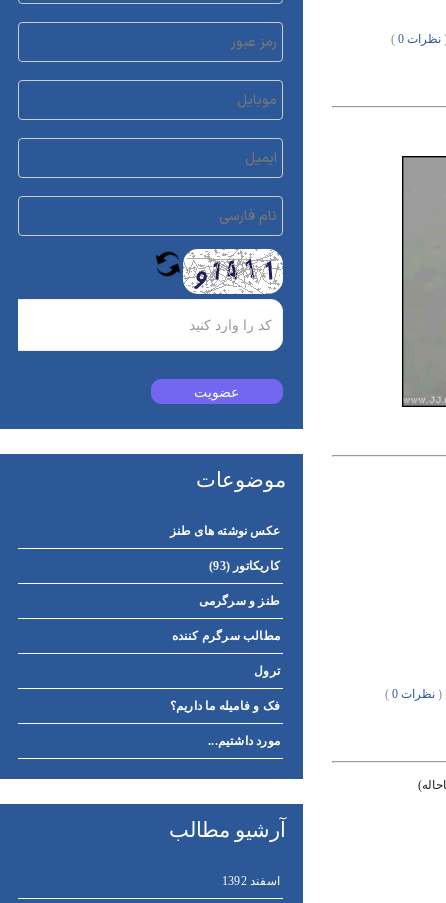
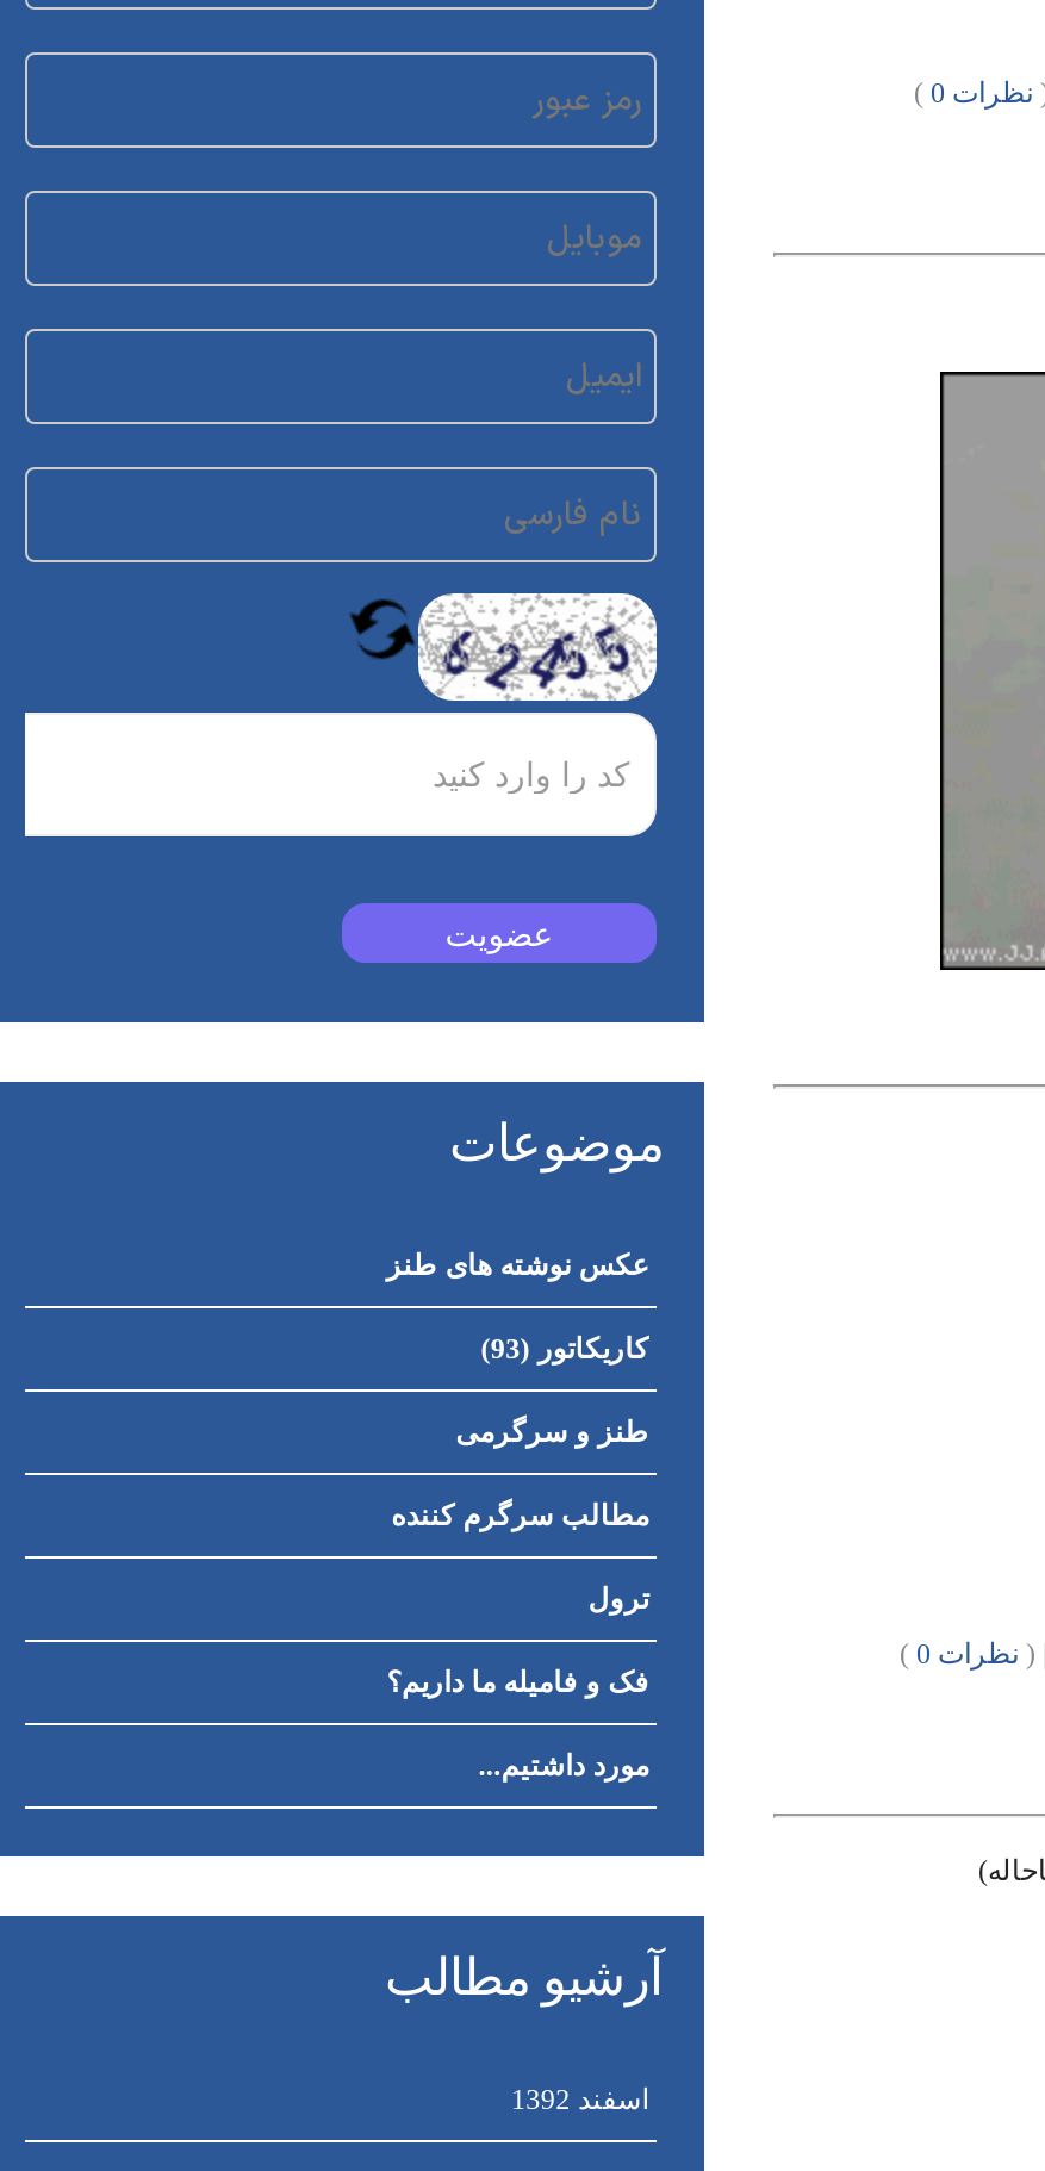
- [image]
+ [image]
